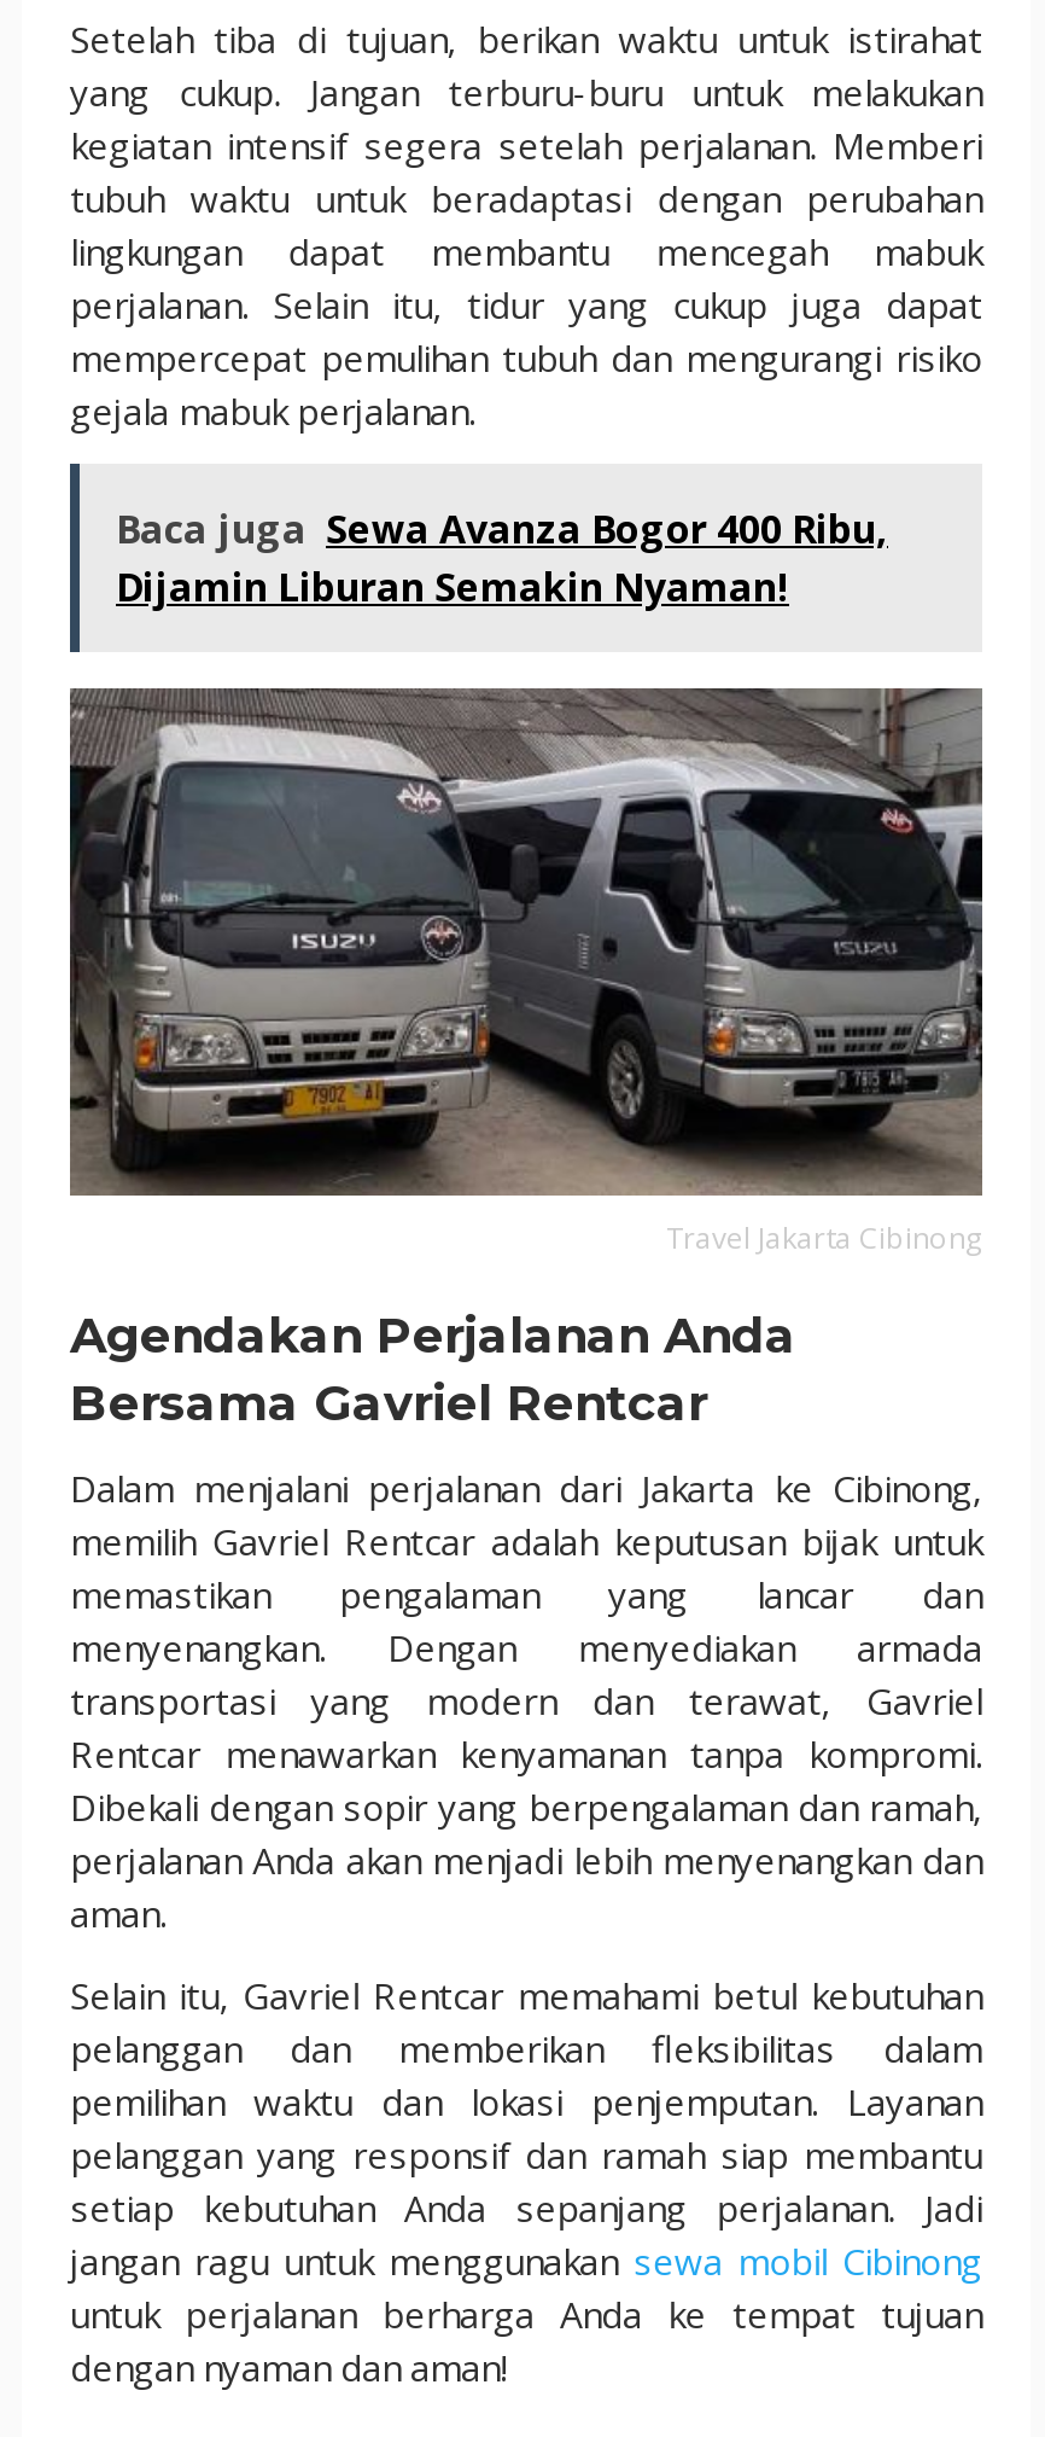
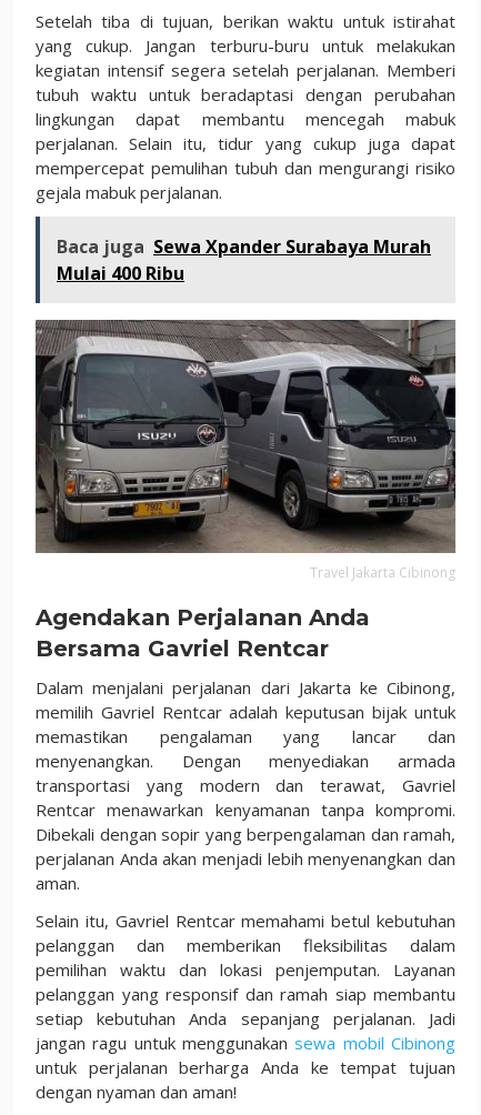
- Baca juga Sewa Avanza Bogor 400 Ribu,
- Dijamin Liburan Semakin Nyaman!
+ Baca juga Sewa Xpander Surabaya Murah
+ Mulai 400 Ribu
